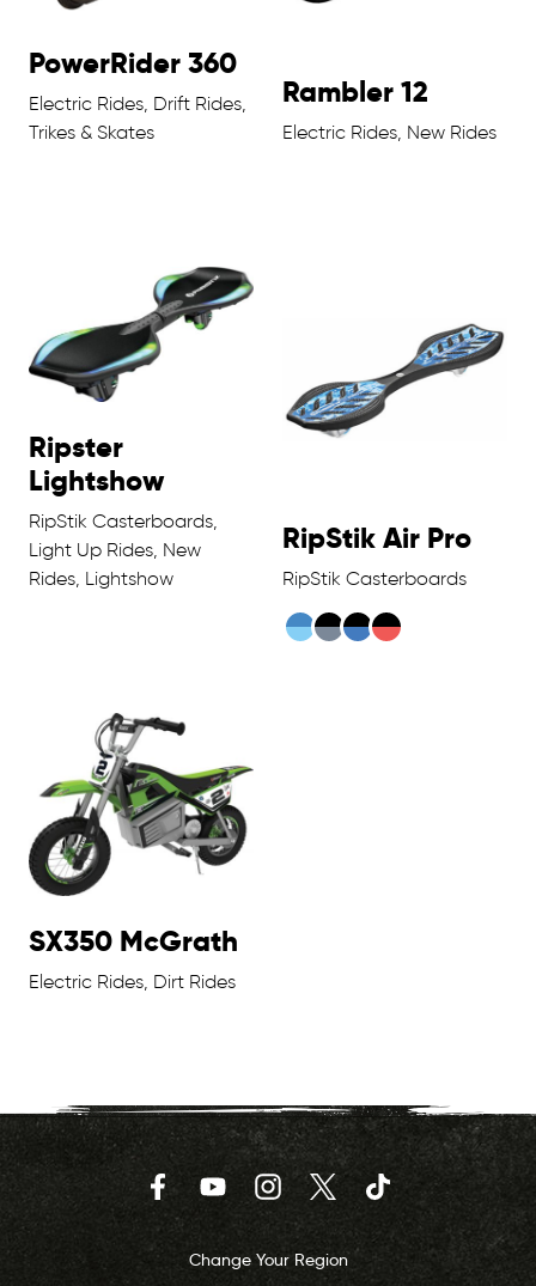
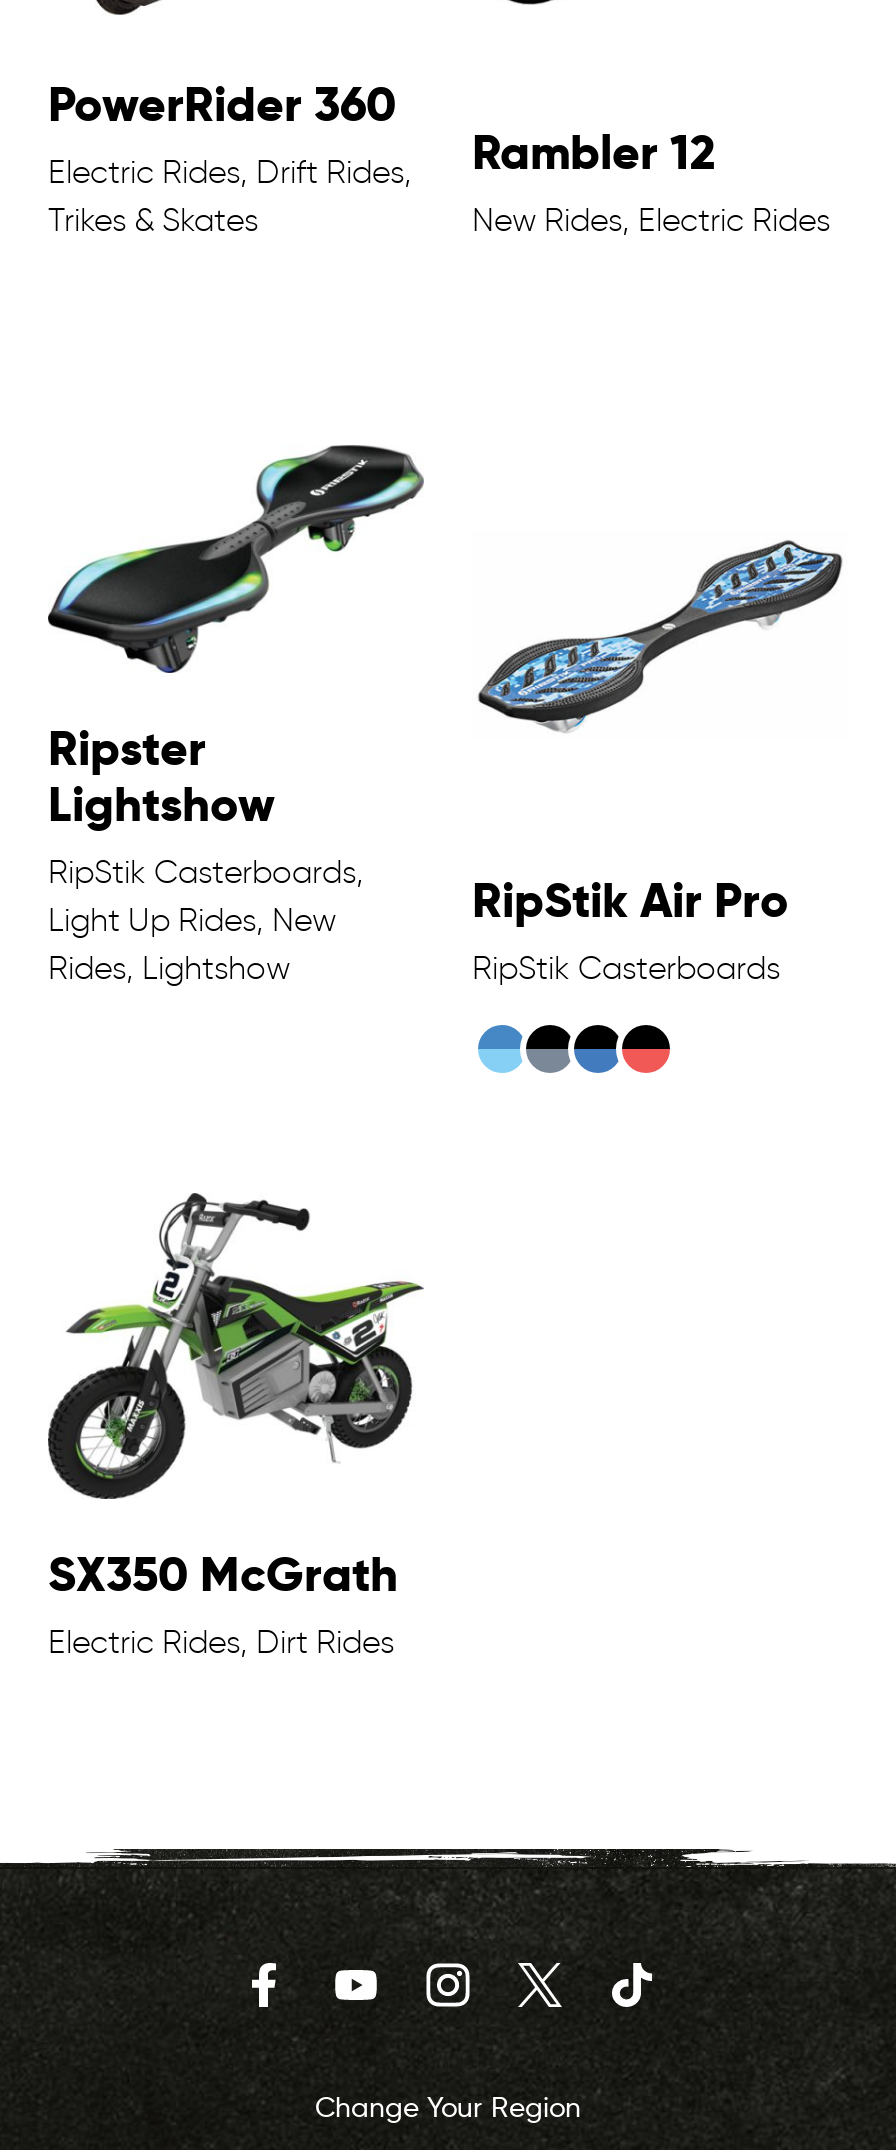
- Electric Rides, New Rides
+ New Rides, Electric Rides
